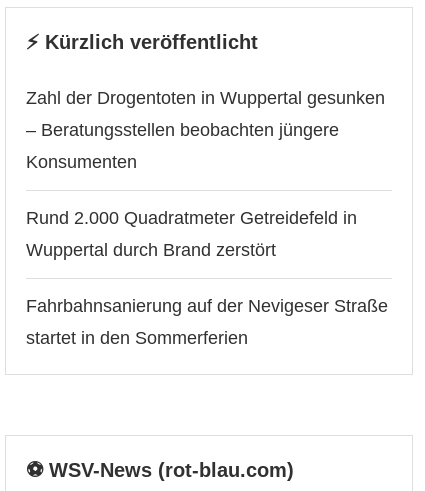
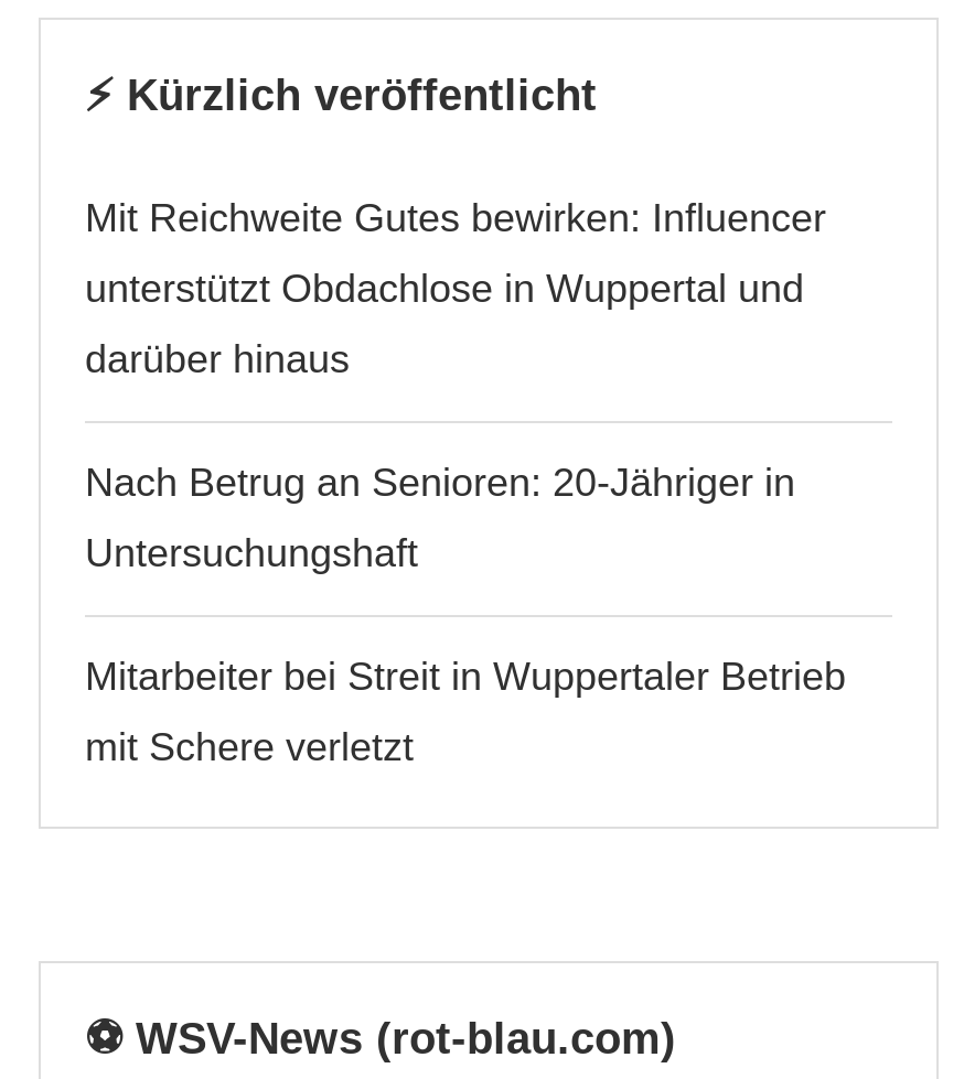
- Zahl der Drogentoten in Wuppertal gesunken
+ Mit Reichweite Gutes bewirken: Influencer

- – Beratungsstellen beobachten jüngere
+ unterstützt Obdachlose in Wuppertal und

- Konsumenten
+ darüber hinaus

- Rund 2.000 Quadratmeter Getreidefeld in
+ Nach Betrug an Senioren: 20-Jähriger in

- Wuppertal durch Brand zerstört
+ Untersuchungshaft

- Fahrbahnsanierung auf der Nevigeser Straße
+ Mitarbeiter bei Streit in Wuppertaler Betrieb

- startet in den Sommerferien
+ mit Schere verletzt
